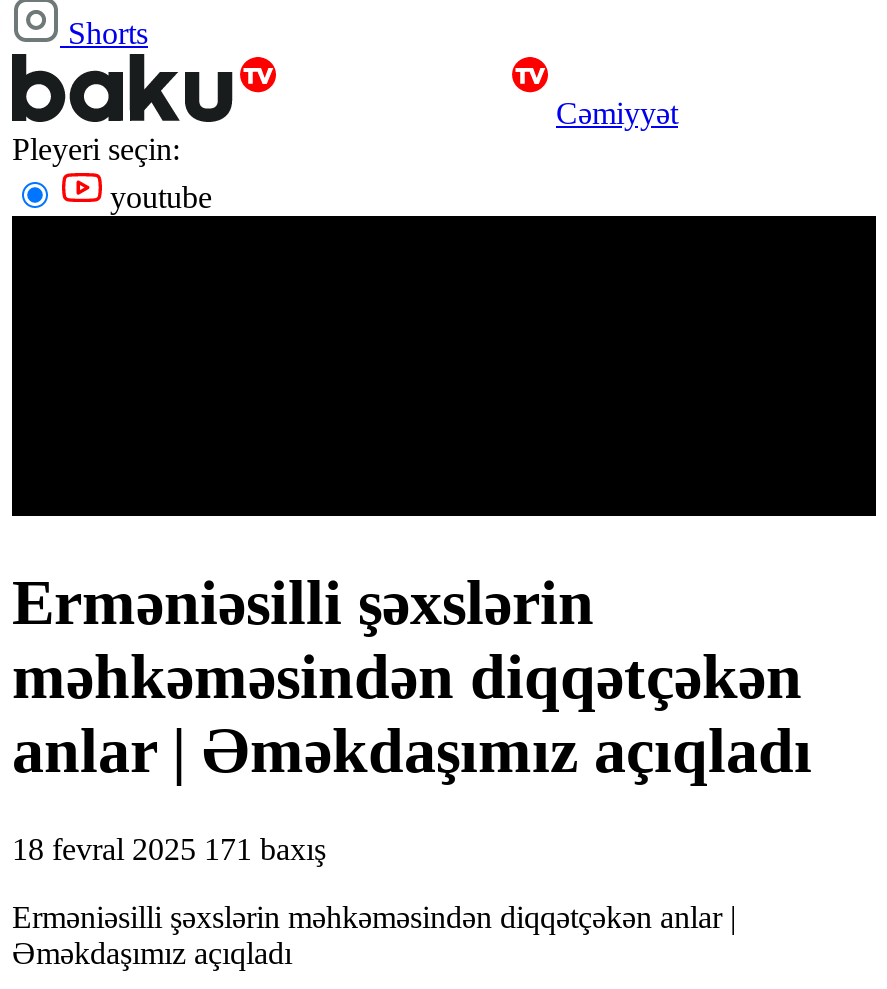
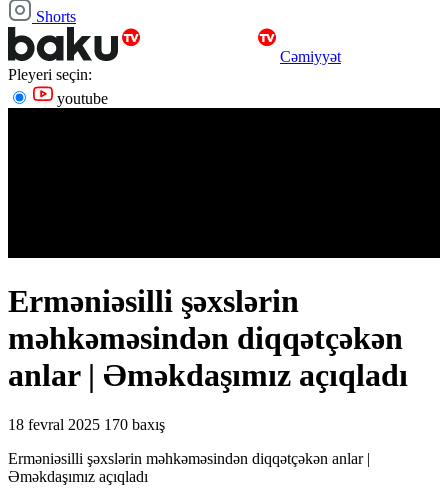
- 18 fevral 2025 171 baxış
+ 18 fevral 2025 170 baxış
